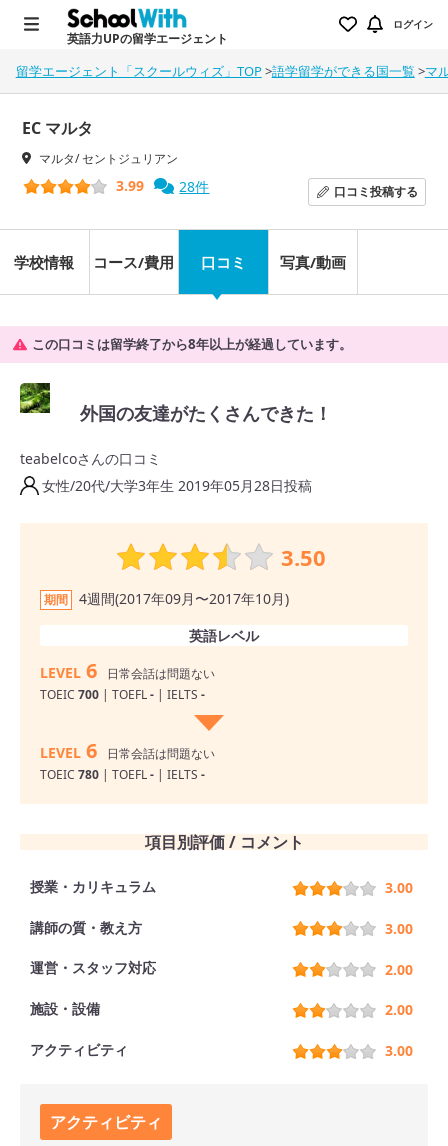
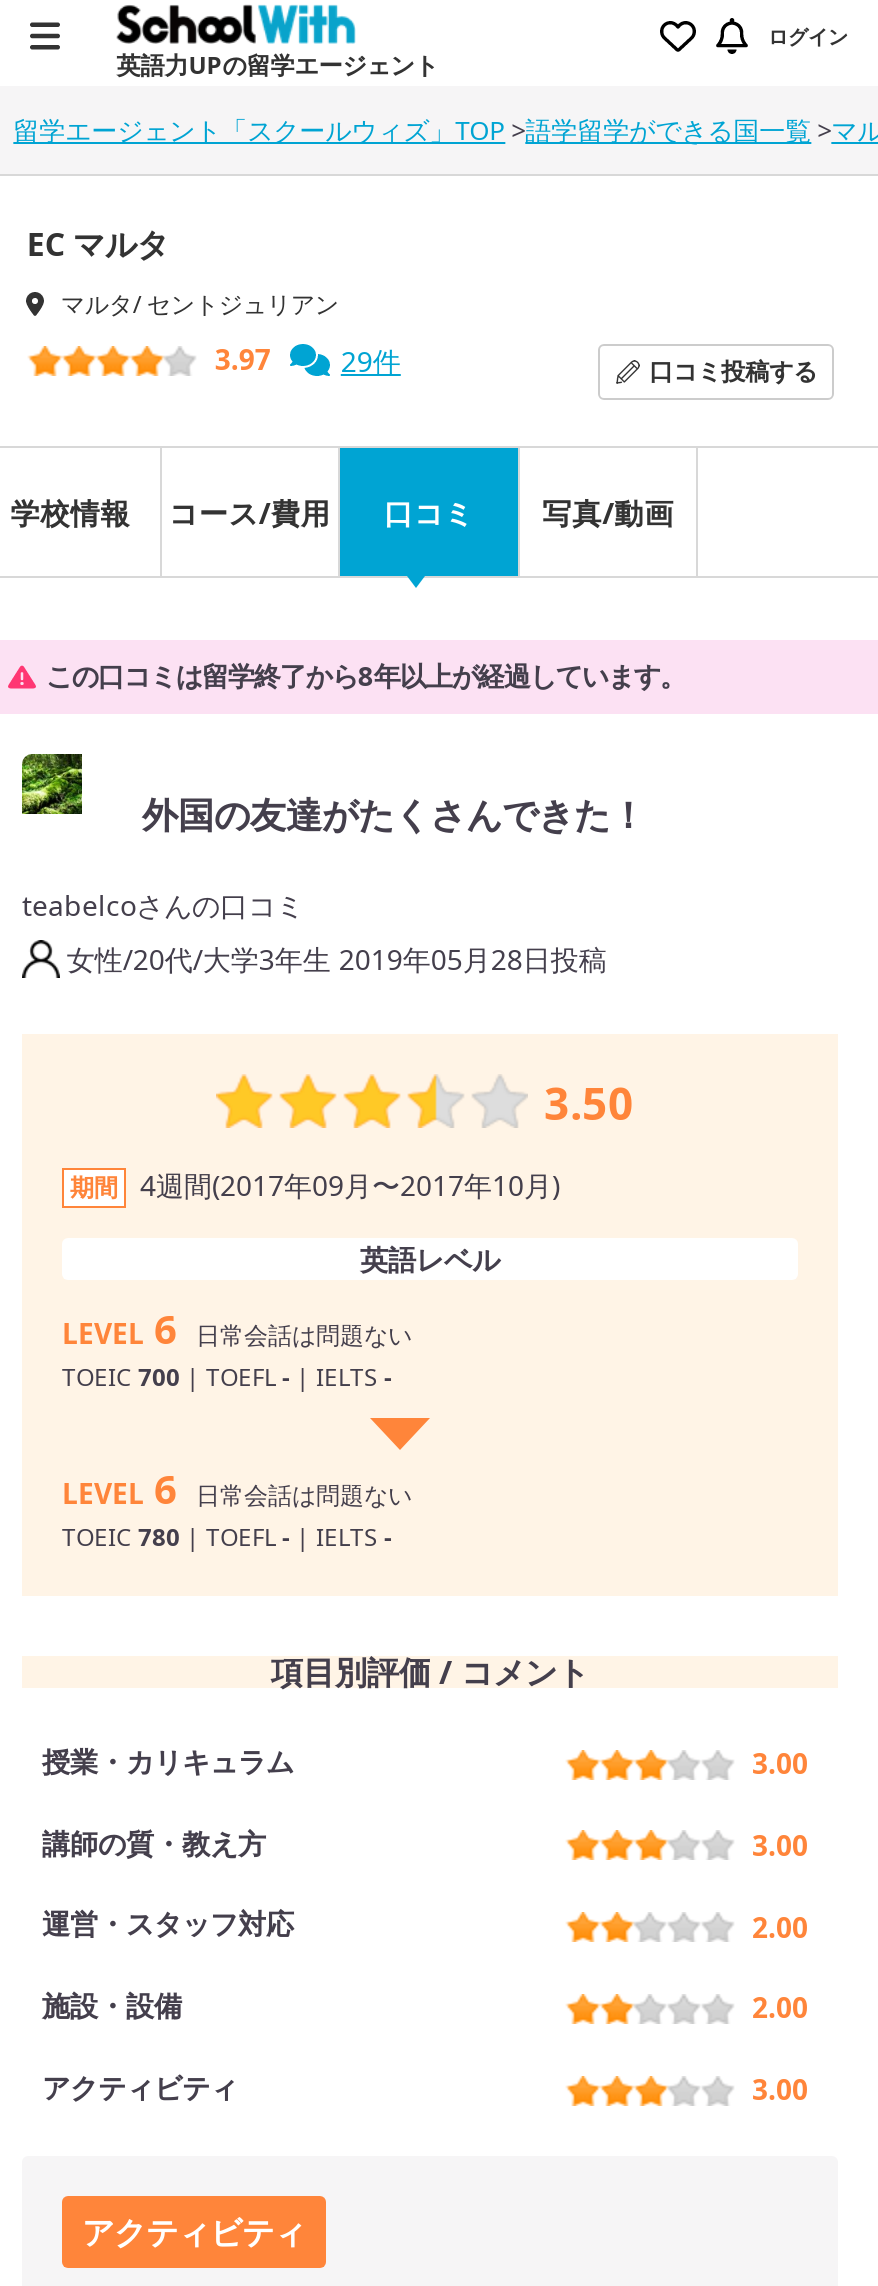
- 3.99
+ 3.97

- 28件
+ 29件
